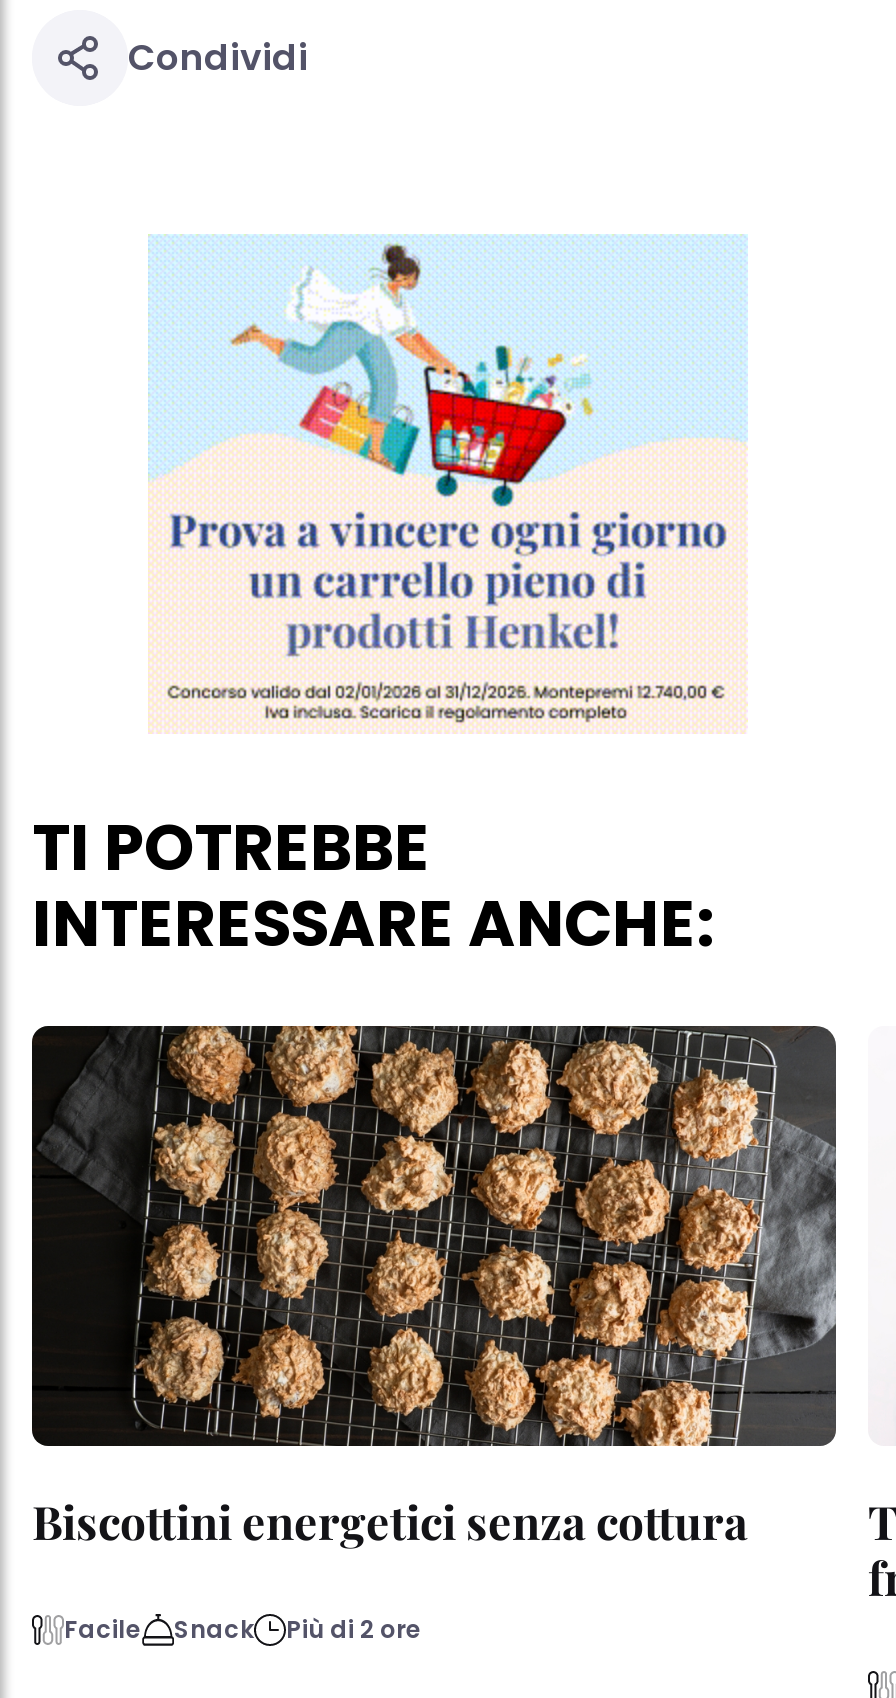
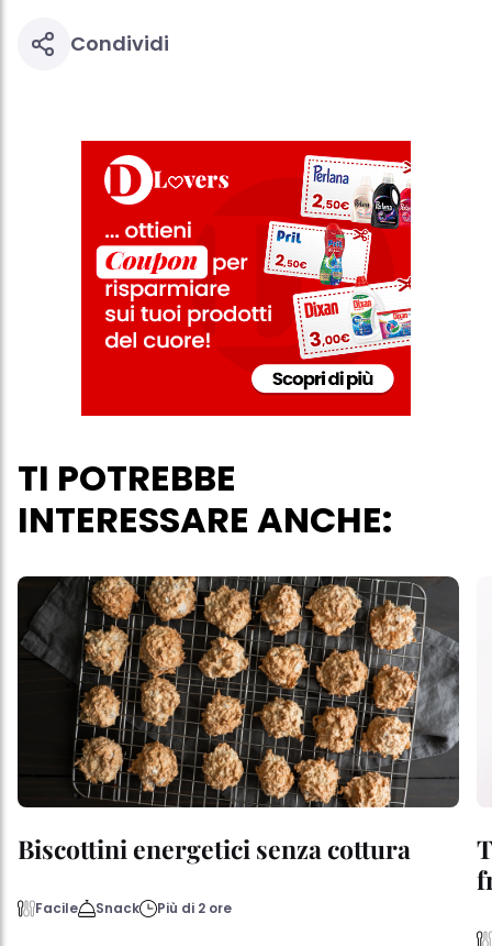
- [image]
+ [image]
